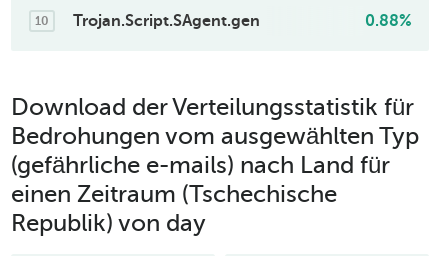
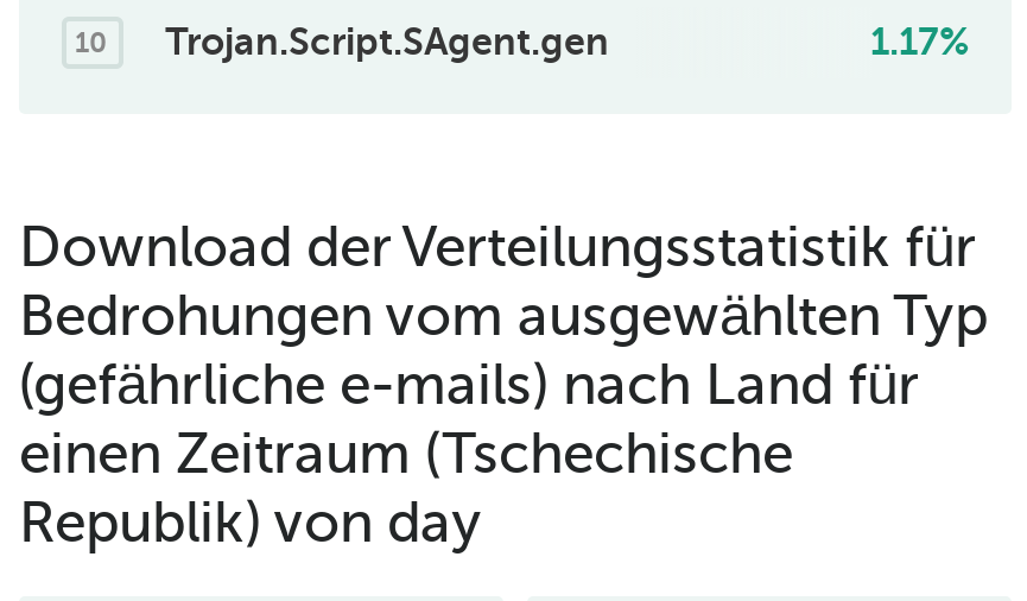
- 0.88%
+ 1.17%
